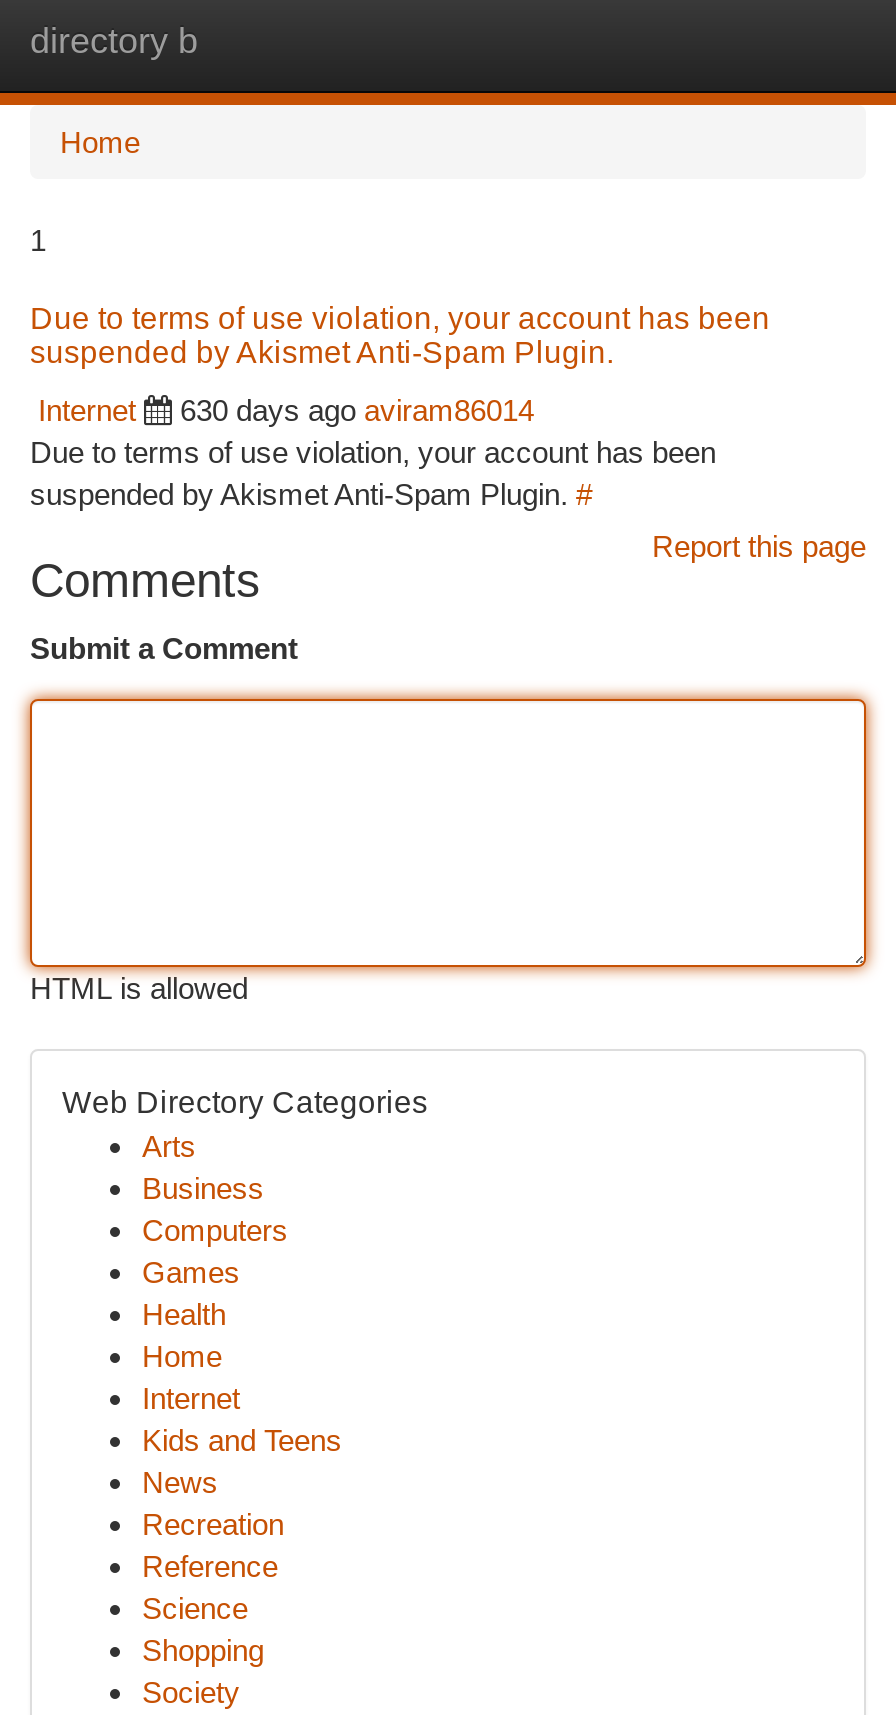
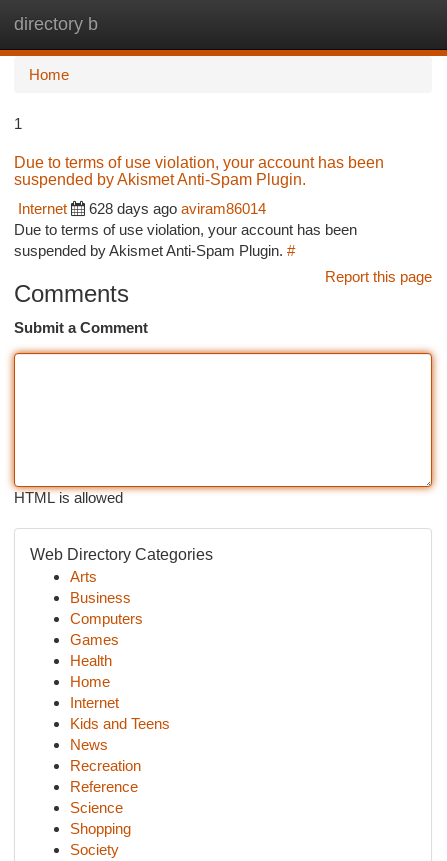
- 630 days ago aviram86014
+ 628 days ago aviram86014
